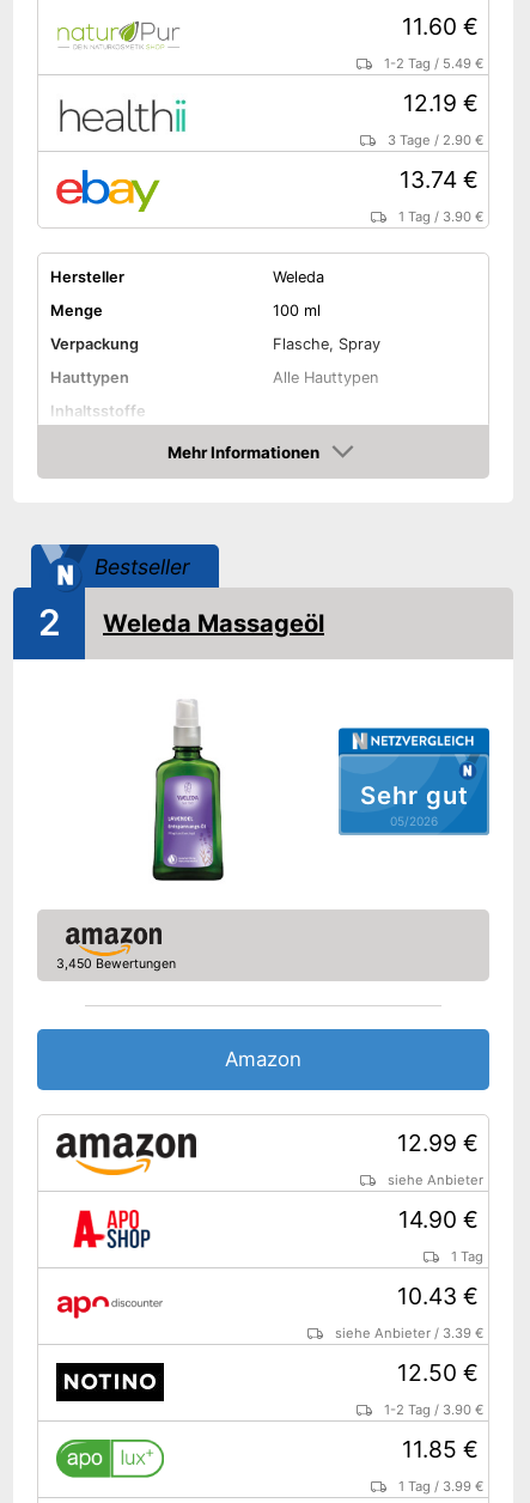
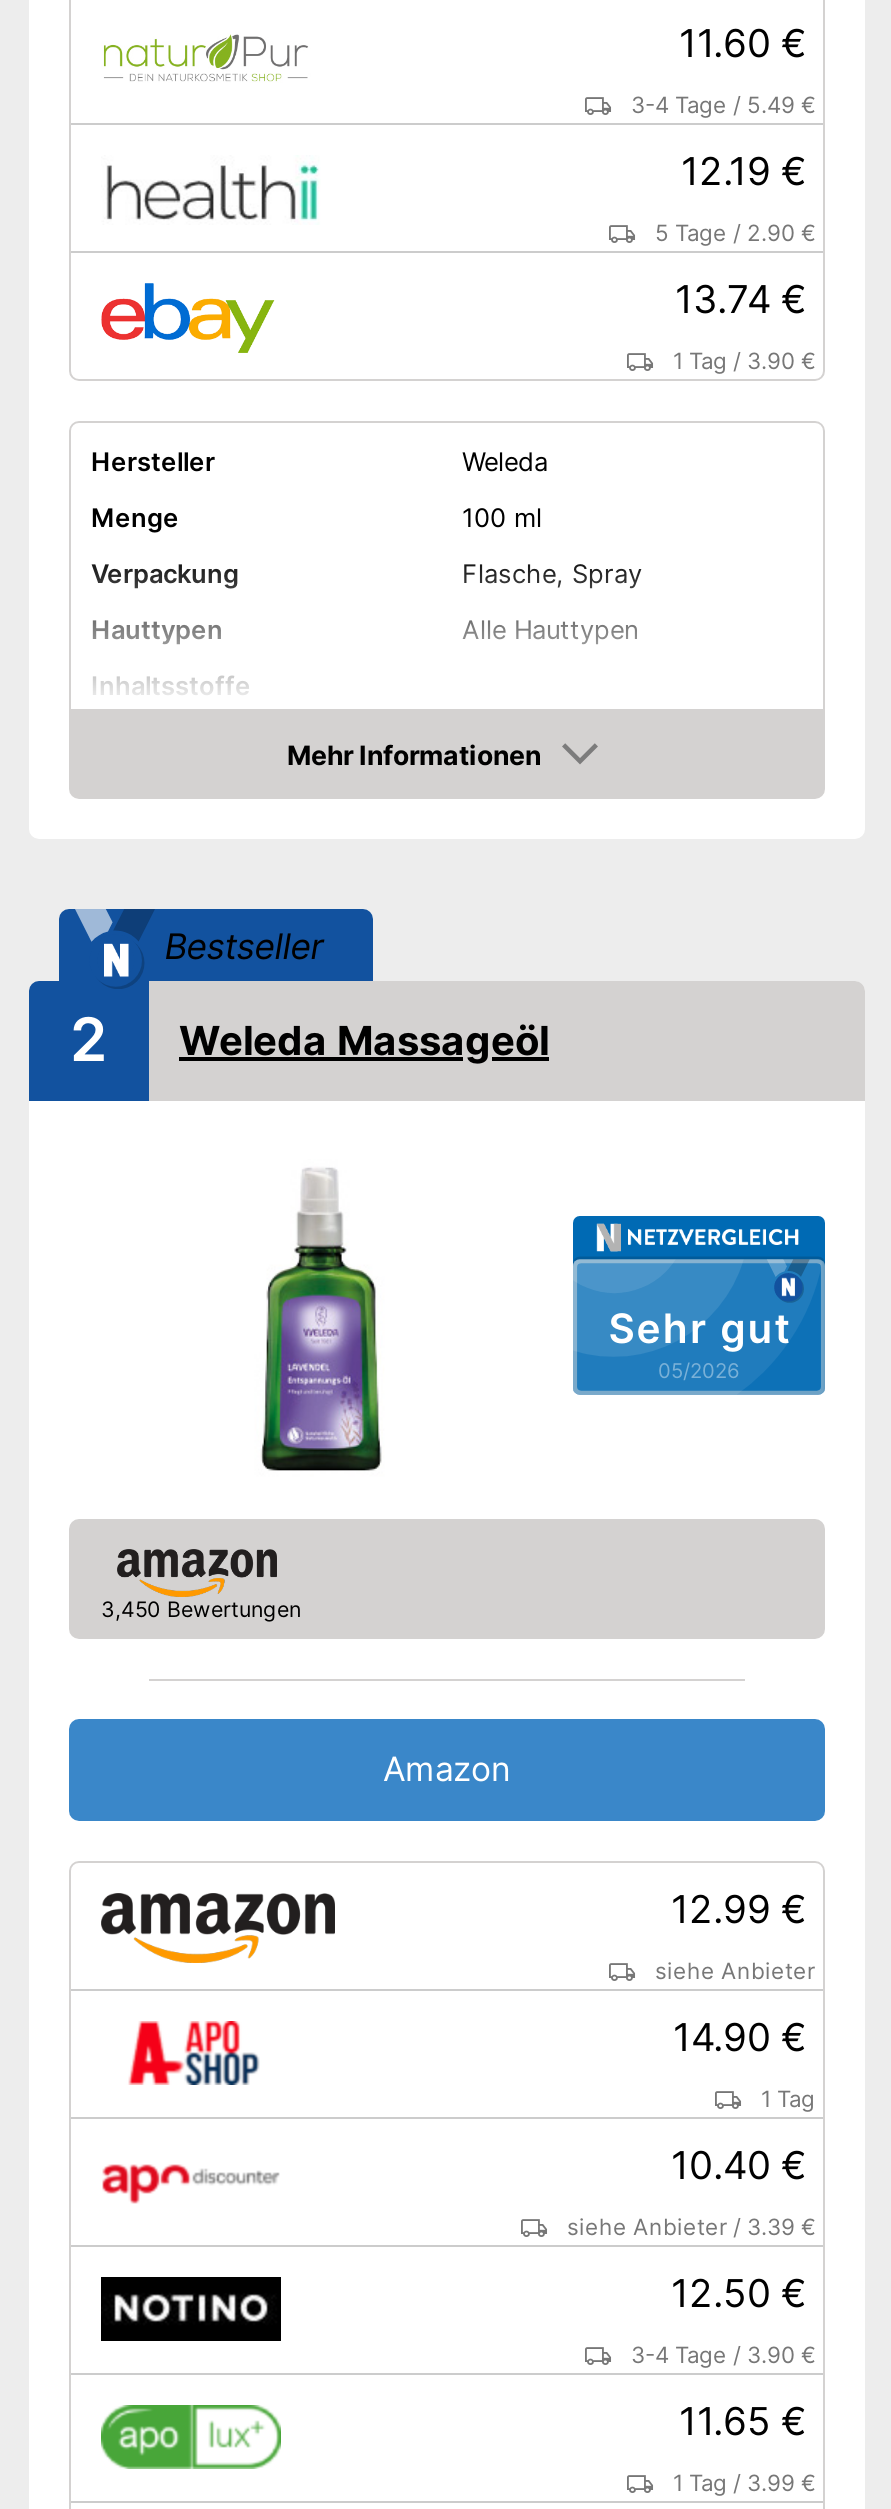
- 1-2 Tag / 5.49 €
+ 3-4 Tage / 5.49 €

- 3 Tage / 2.90 €
+ 5 Tage / 2.90 €

- 10.43 €
+ 10.40 €

- 1-2 Tag / 3.90 €
+ 3-4 Tage / 3.90 €

- 11.85 €
+ 11.65 €
